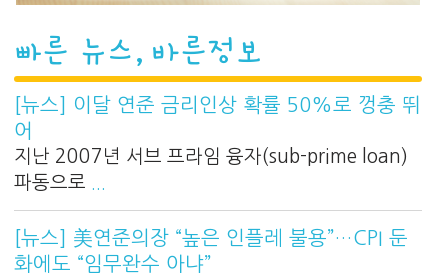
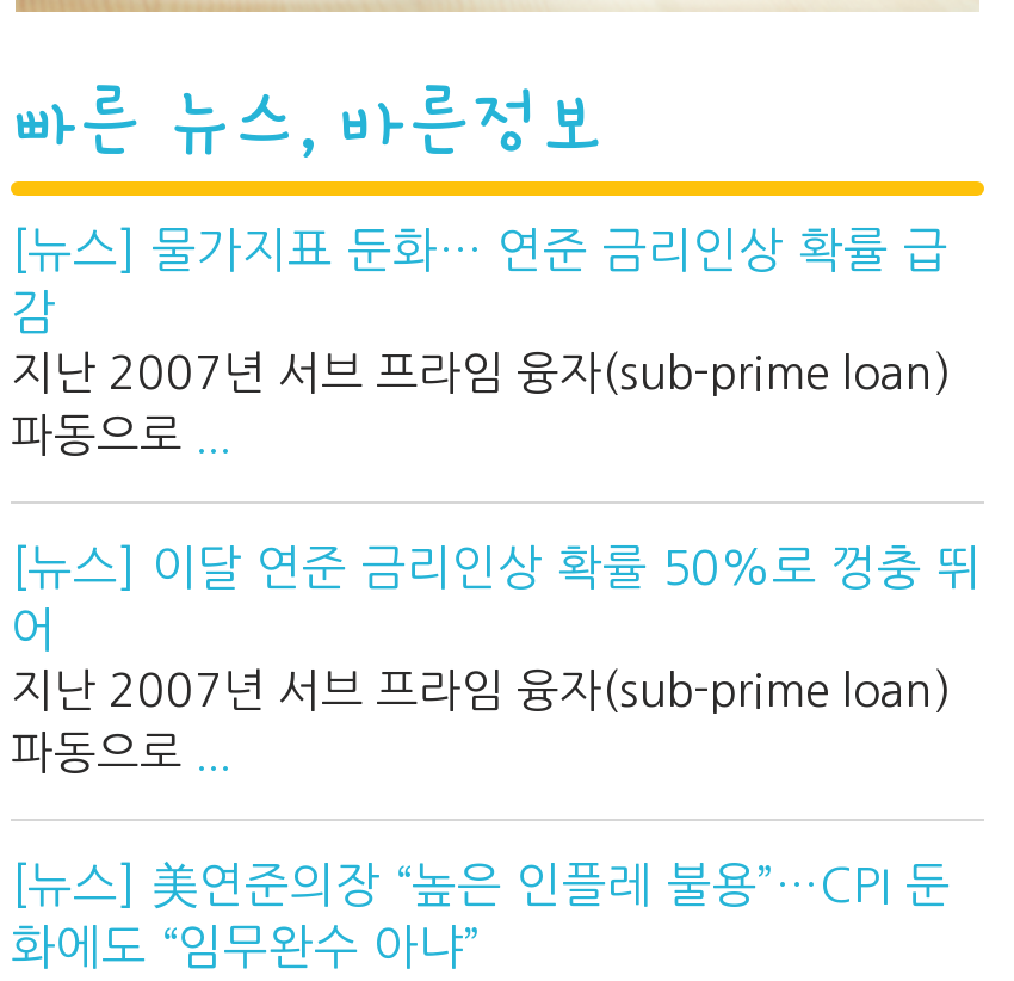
+ [뉴스] 물가지표 둔화… 연준 금리인상 확률 급
+ 감
+ 지난 2007년 서브 프라임 융자(sub-prime loan)
+ 파동으로...
